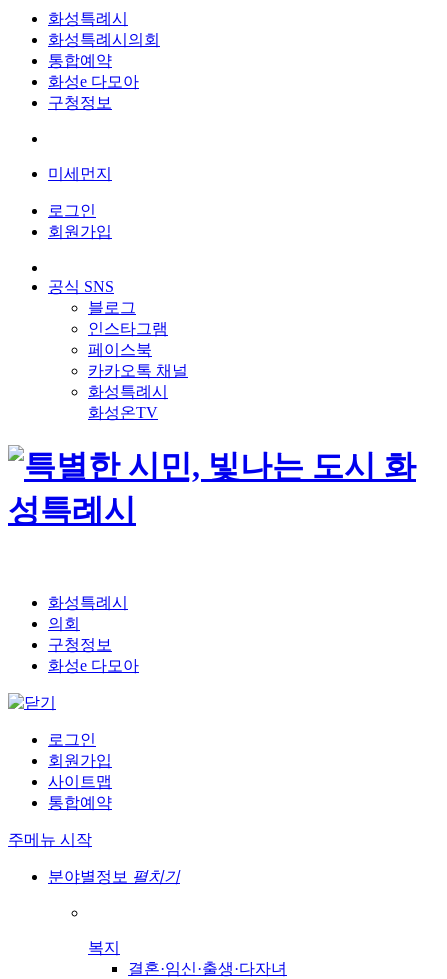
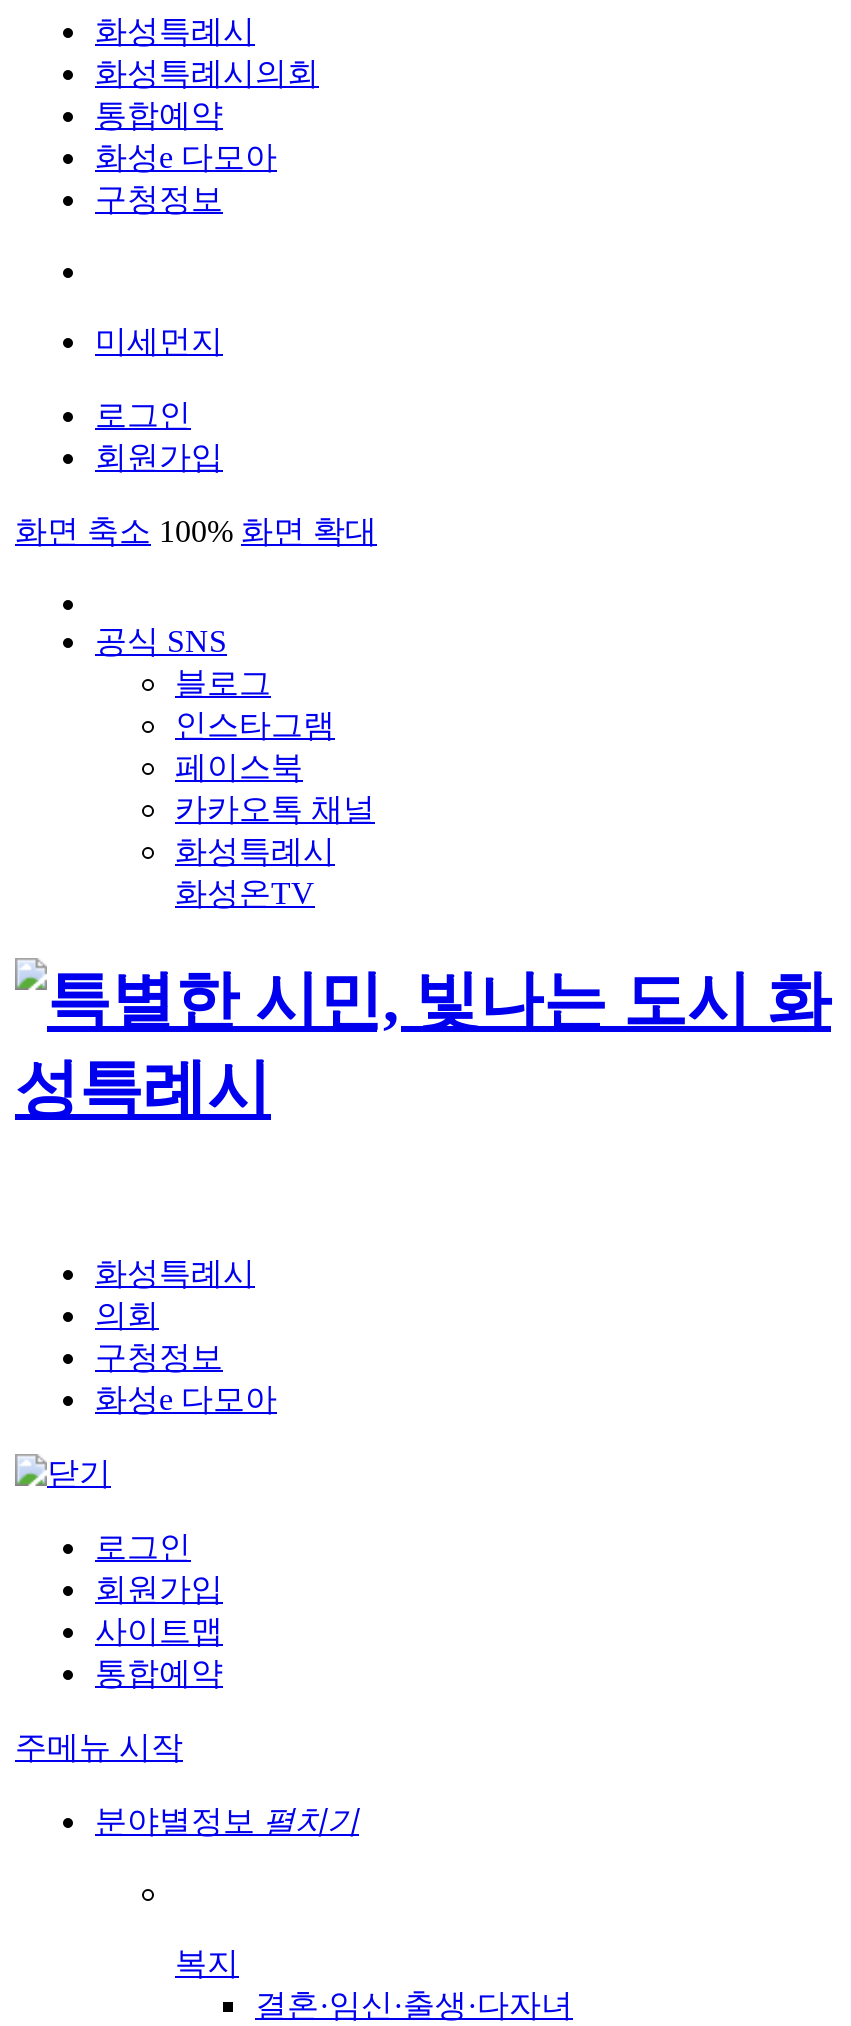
+ 화면 축소 100% 화면 확대
